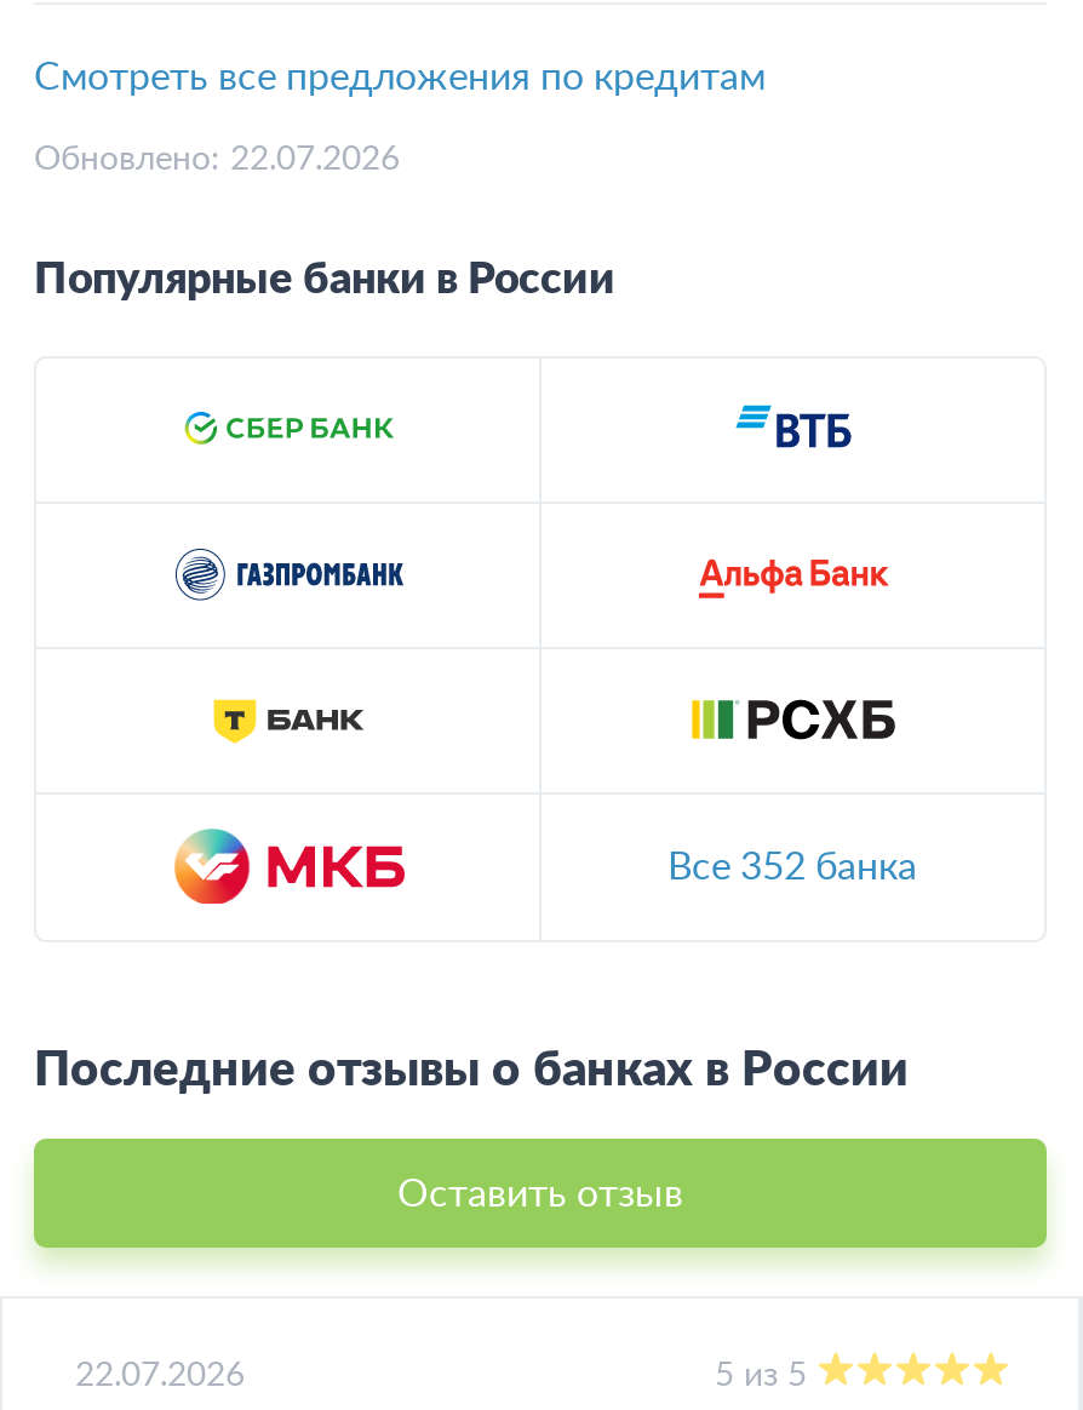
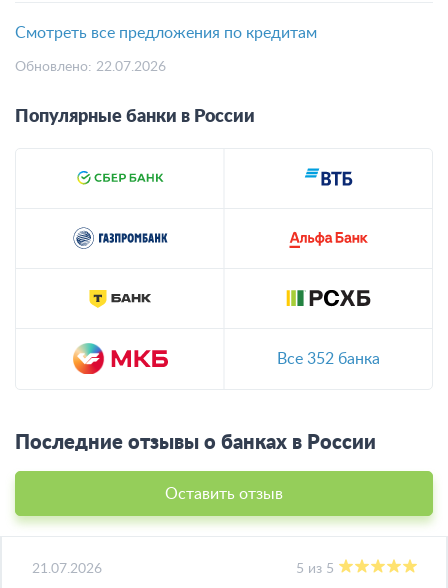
- 22.07.2026
+ 21.07.2026
